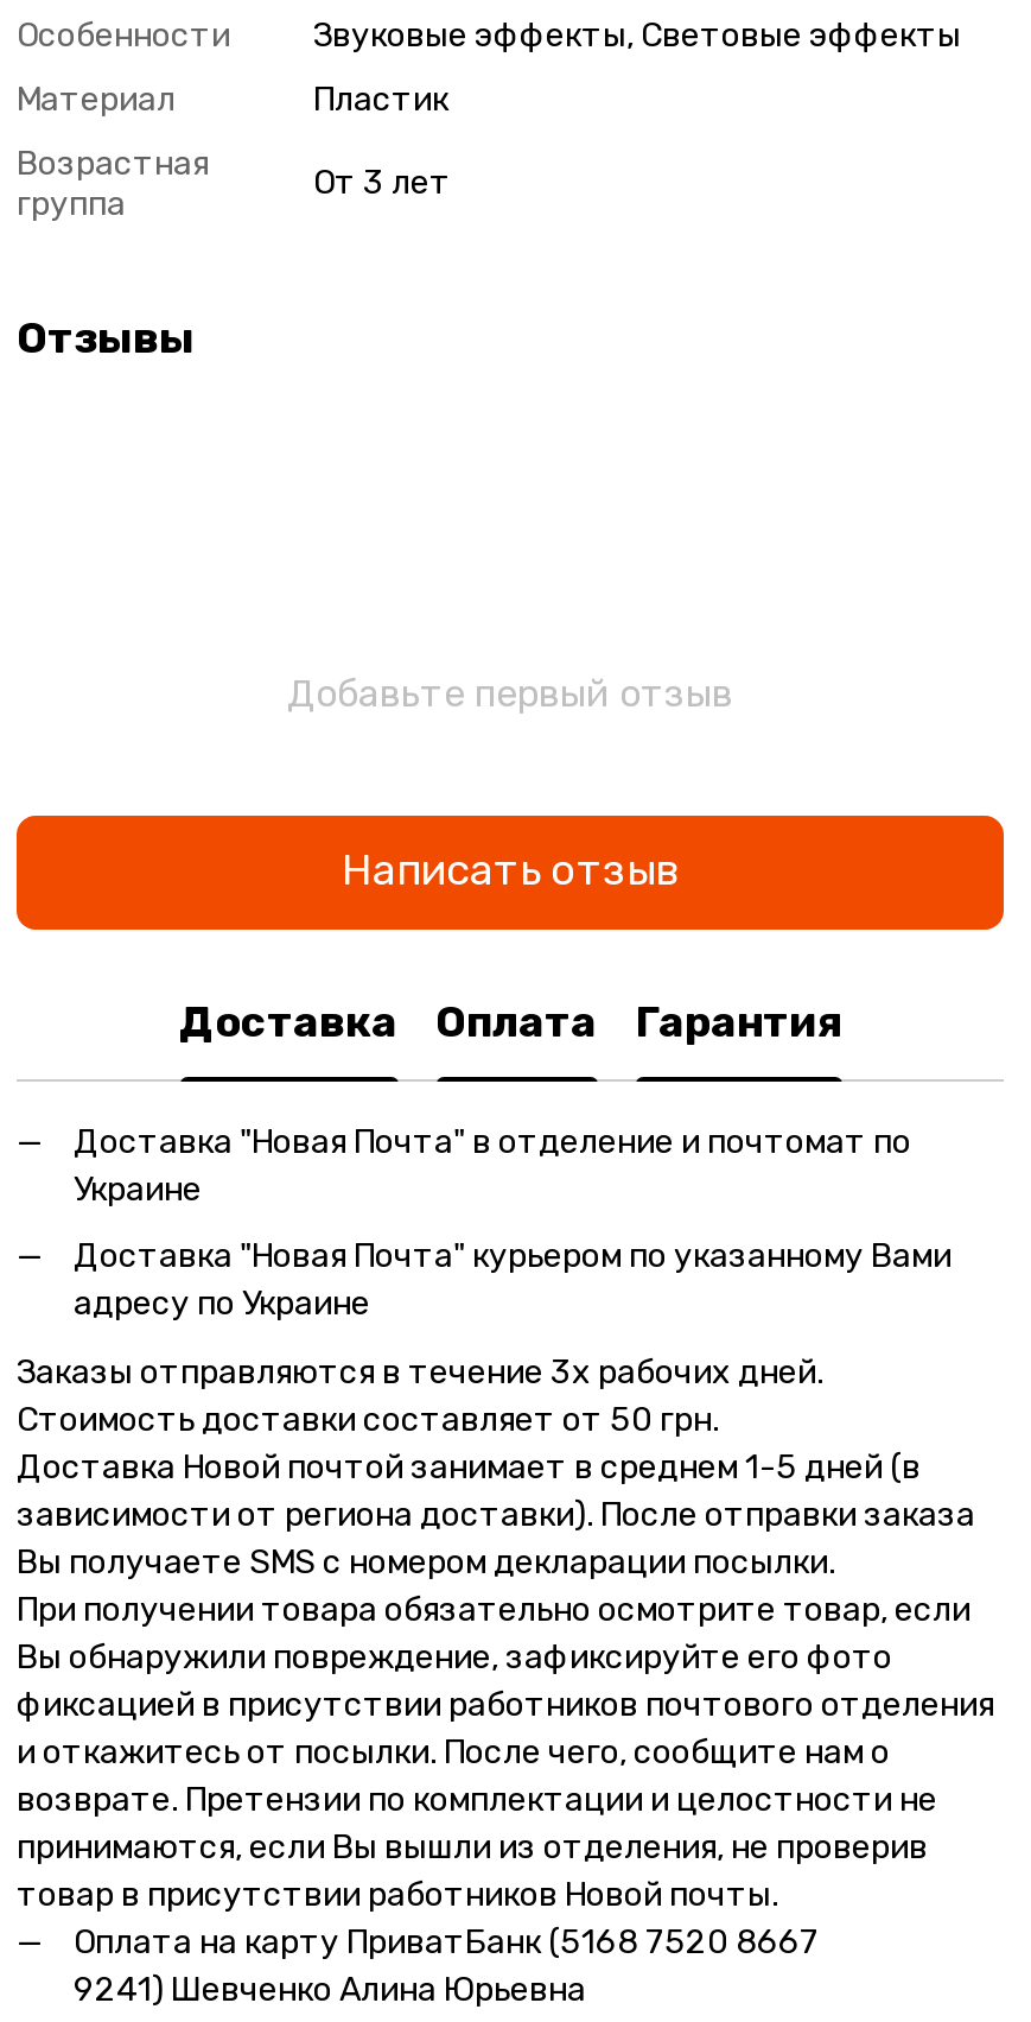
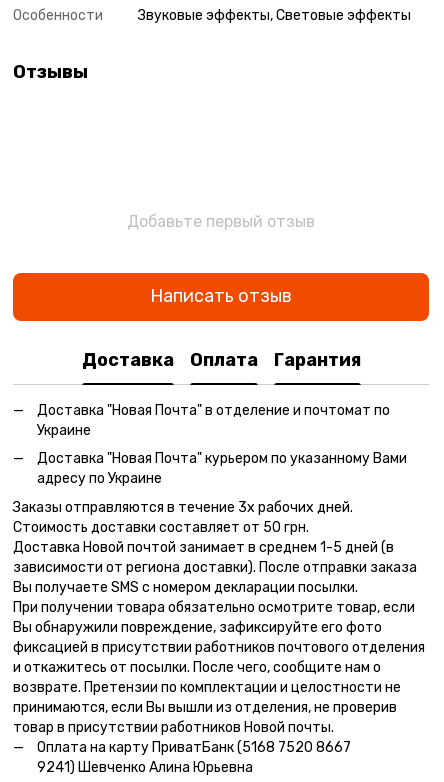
- Материал
- Пластик
- Возрастная
- группа

- От 3 лет
